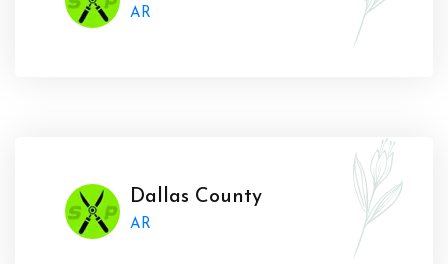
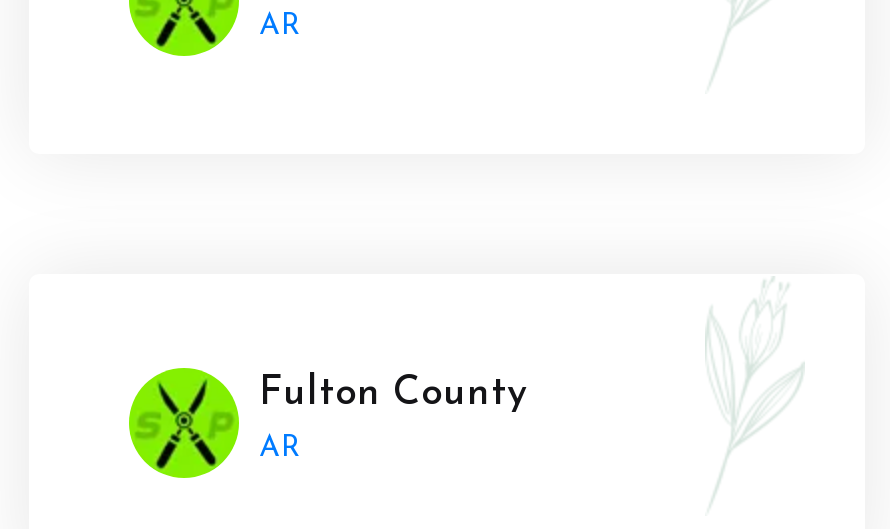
- Dallas County
+ Fulton County
